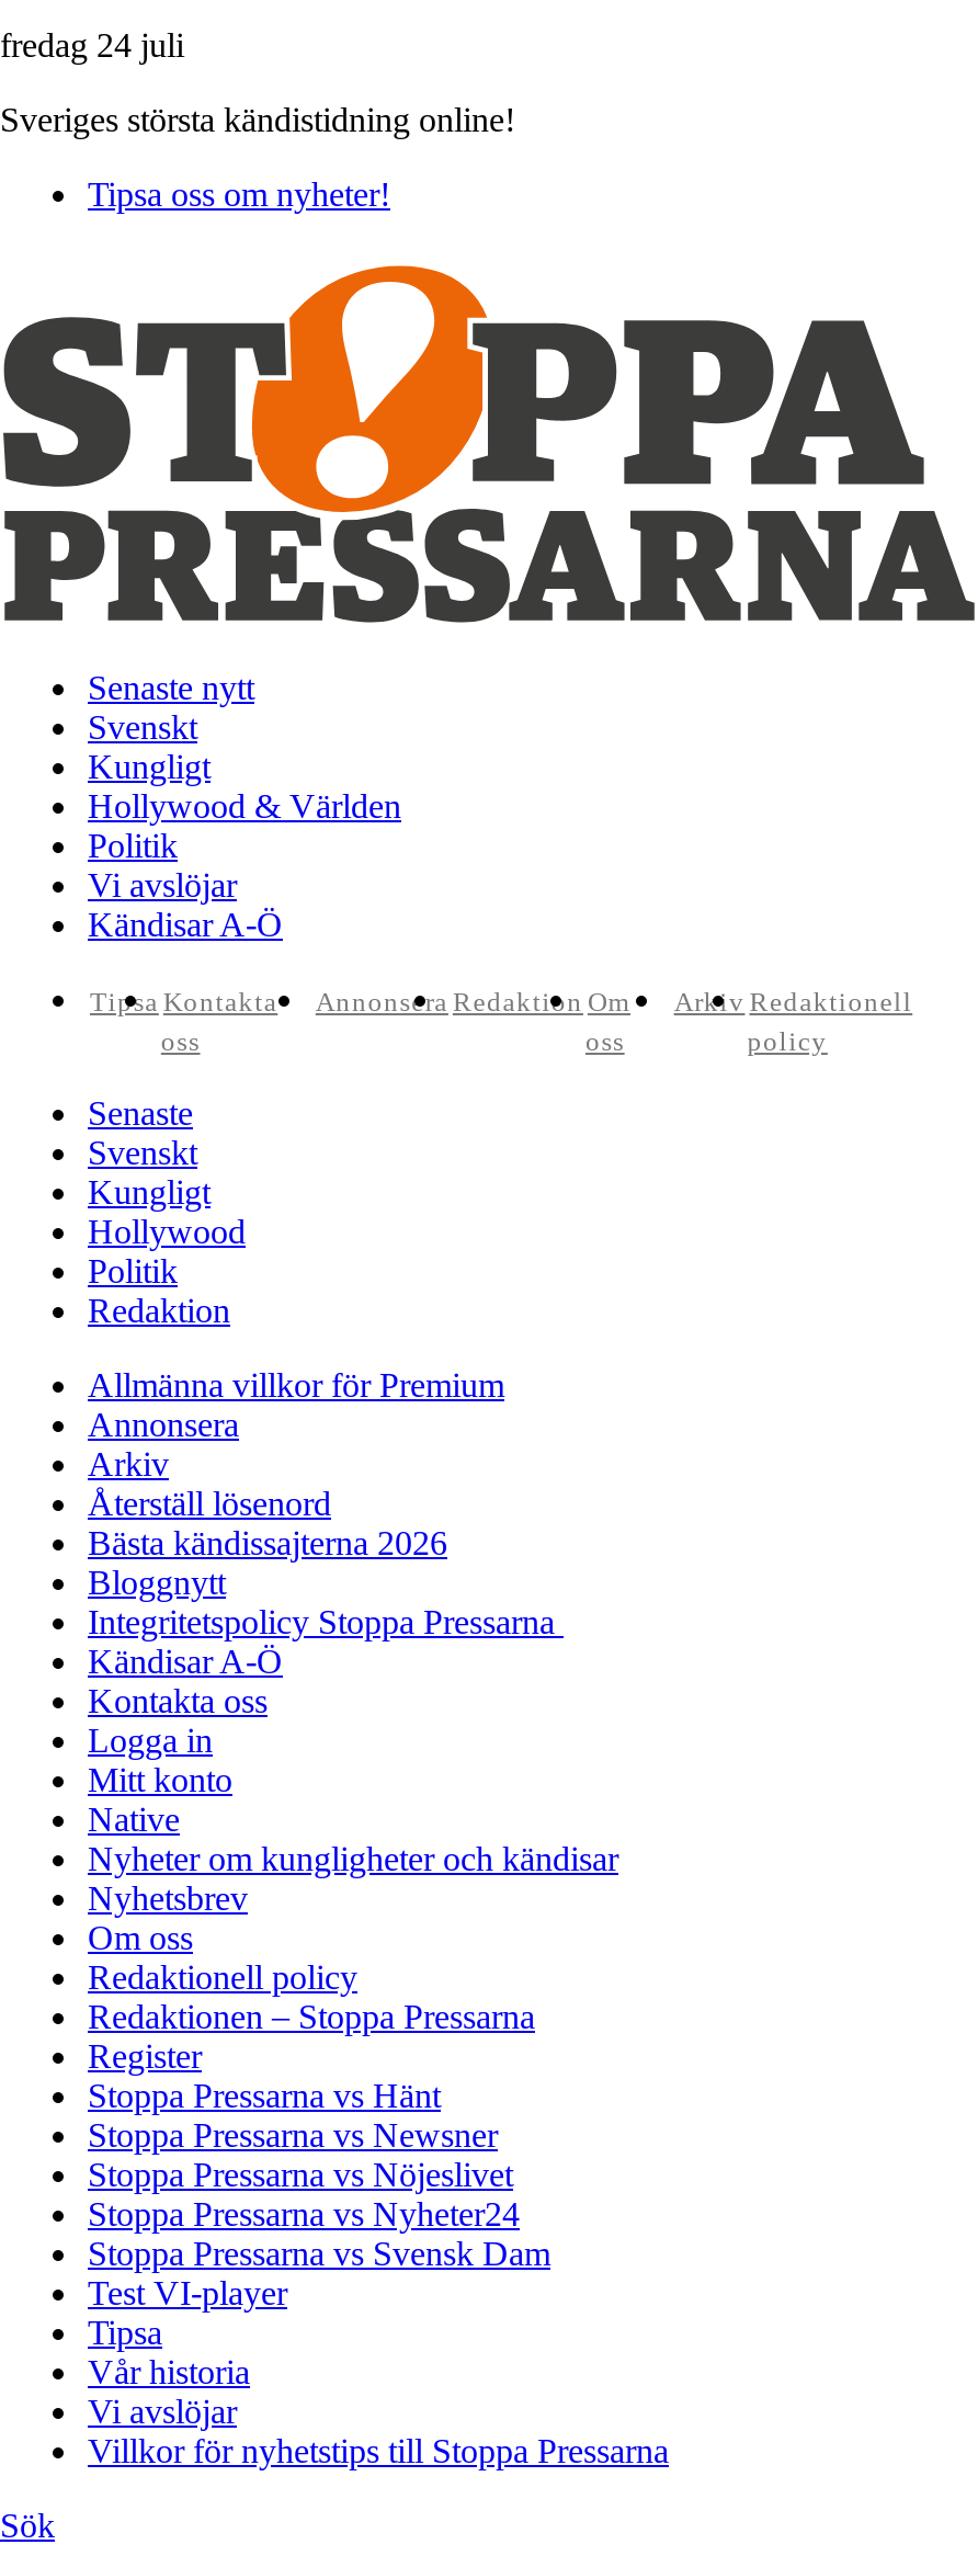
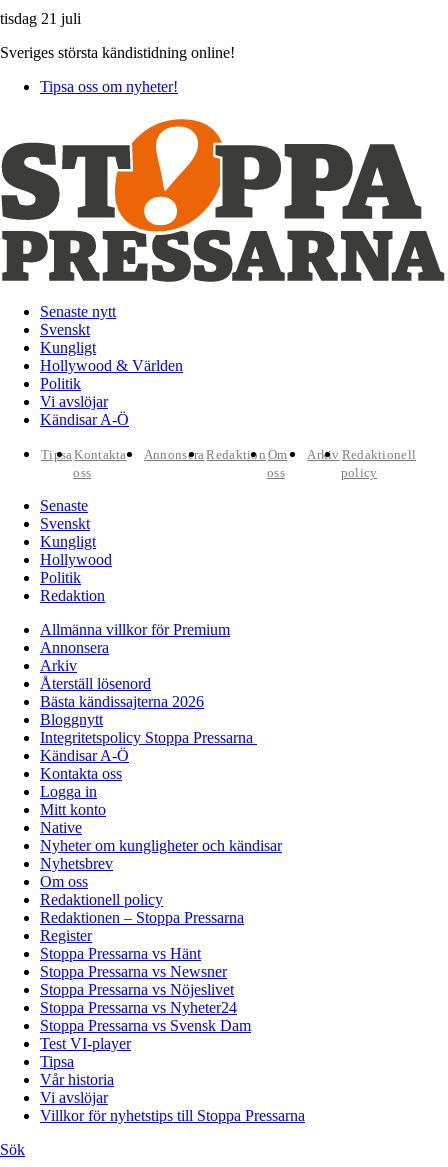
- fredag 24 juli
+ tisdag 21 juli
